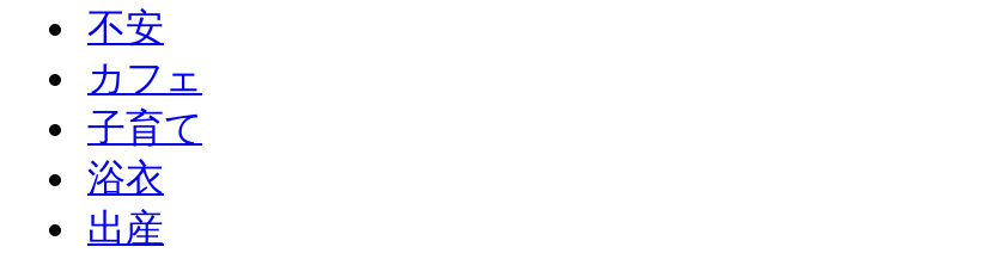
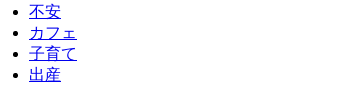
- 浴衣
